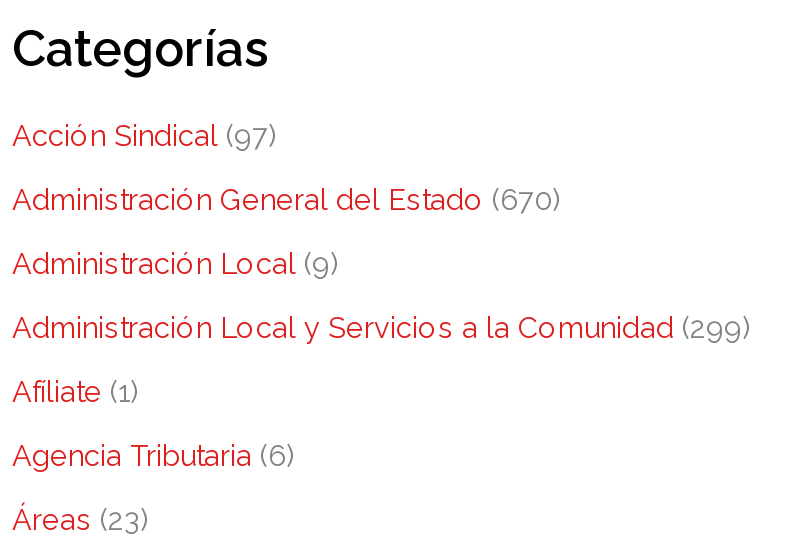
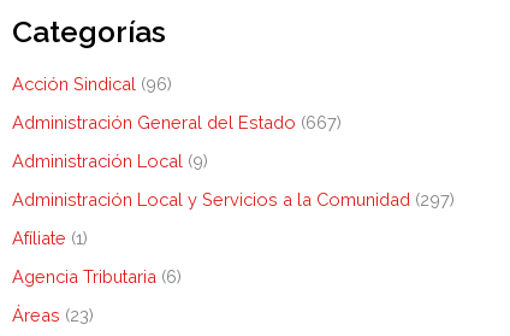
- Acción Sindical (97)
+ Acción Sindical (96)

- Administración General del Estado (670)
+ Administración General del Estado (667)

- Administración Local y Servicios a la Comunidad (299)
+ Administración Local y Servicios a la Comunidad (297)
